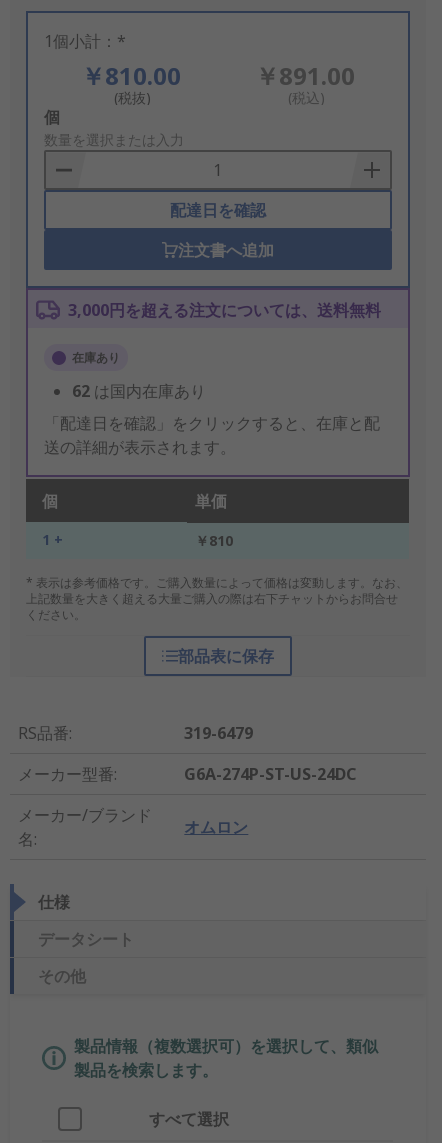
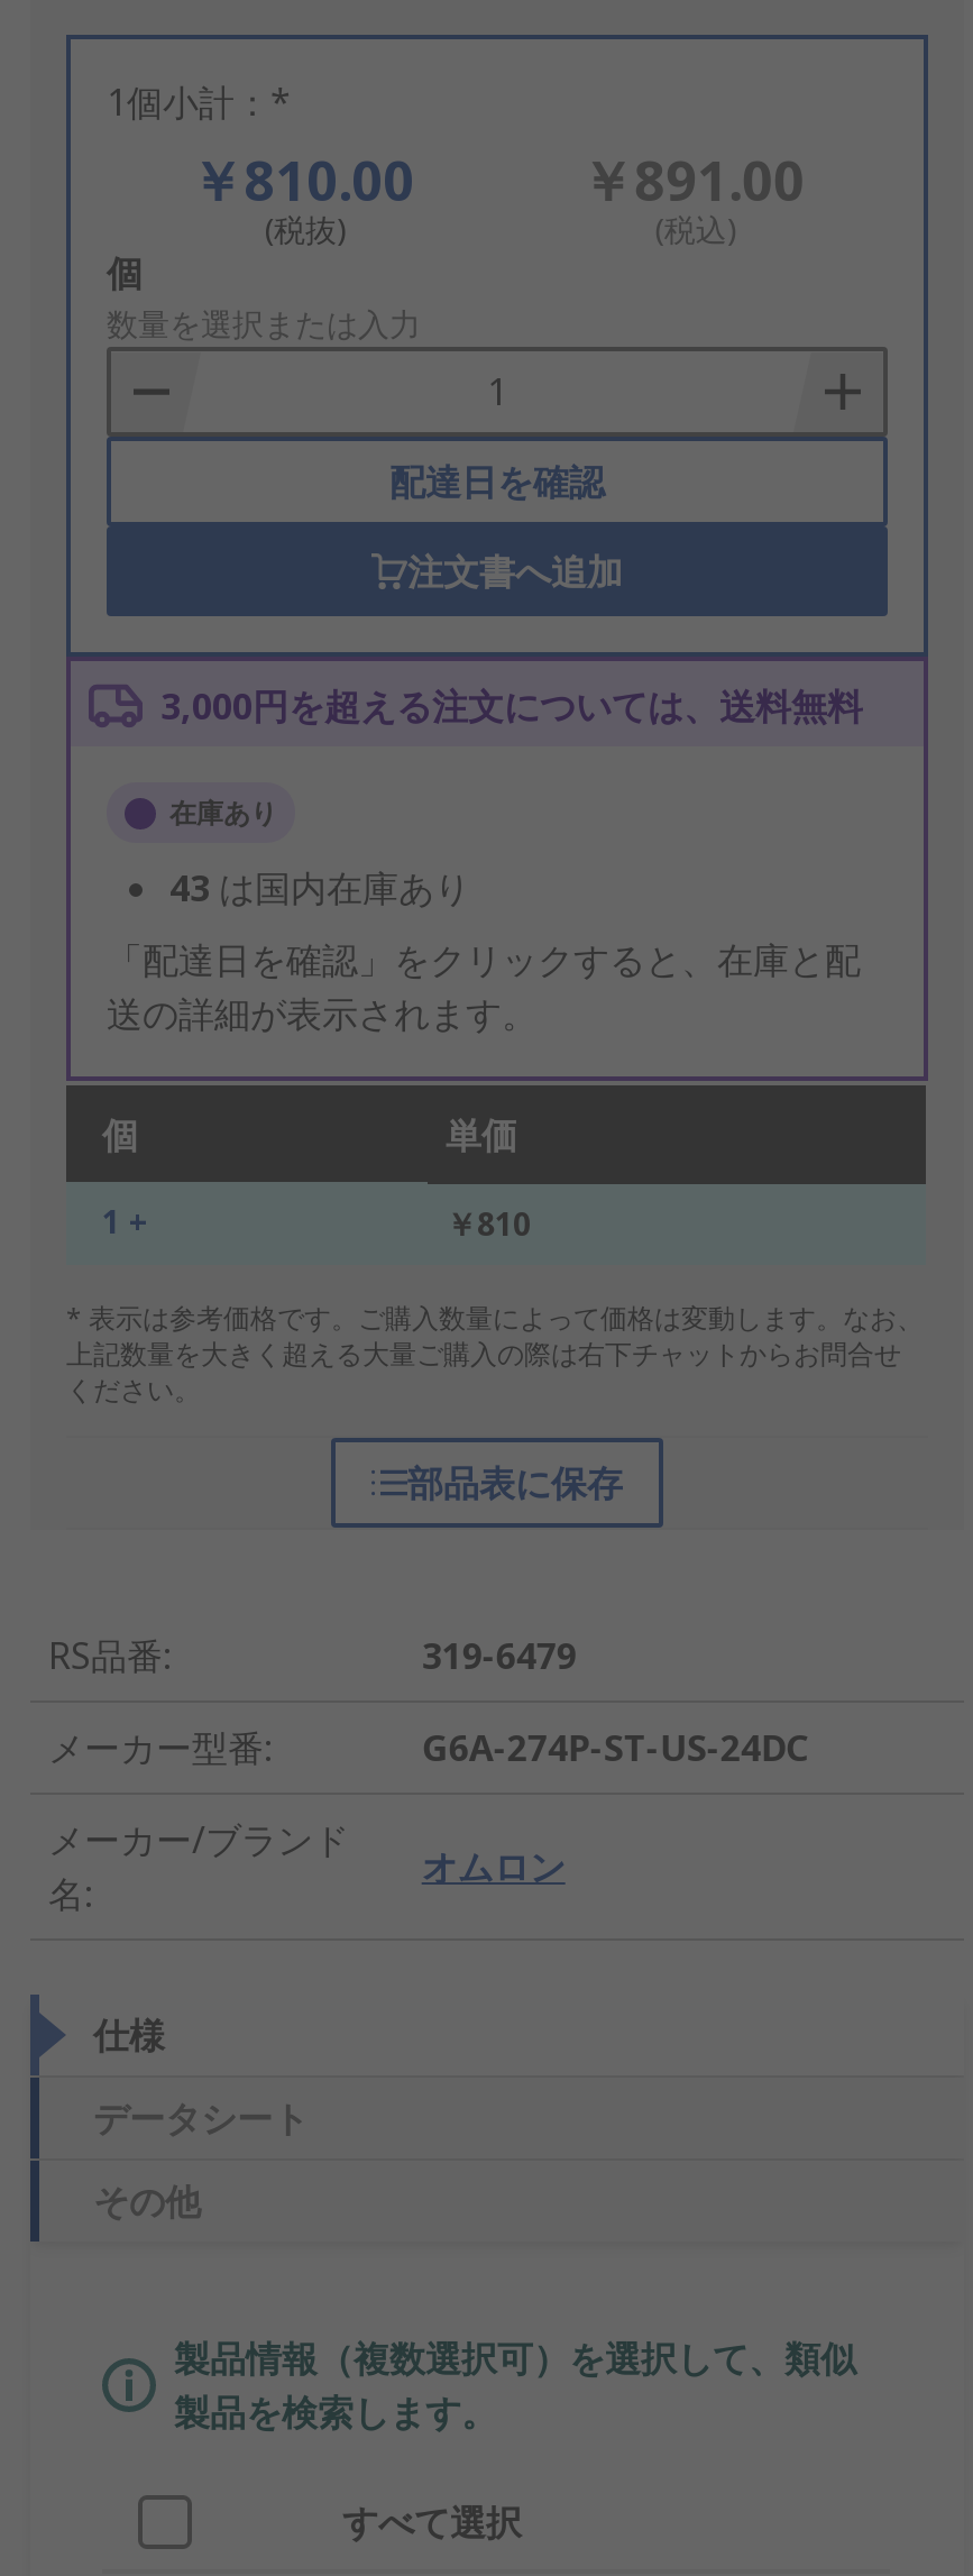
- 62は国内在庫あり
+ 43は国内在庫あり
